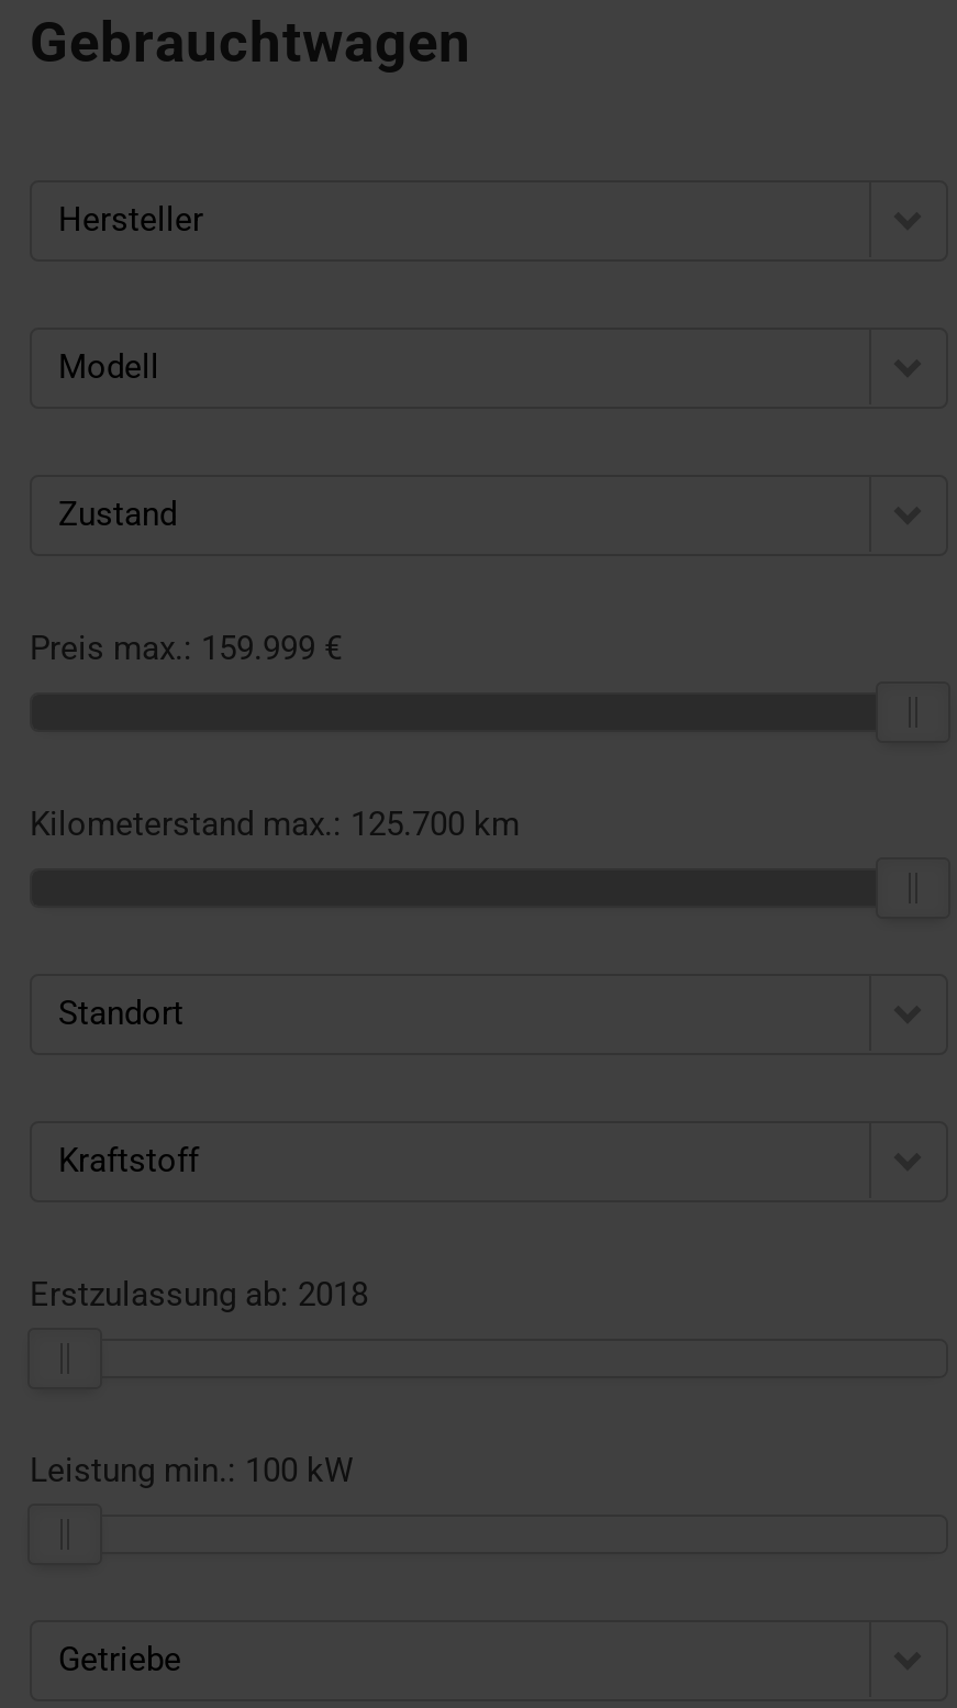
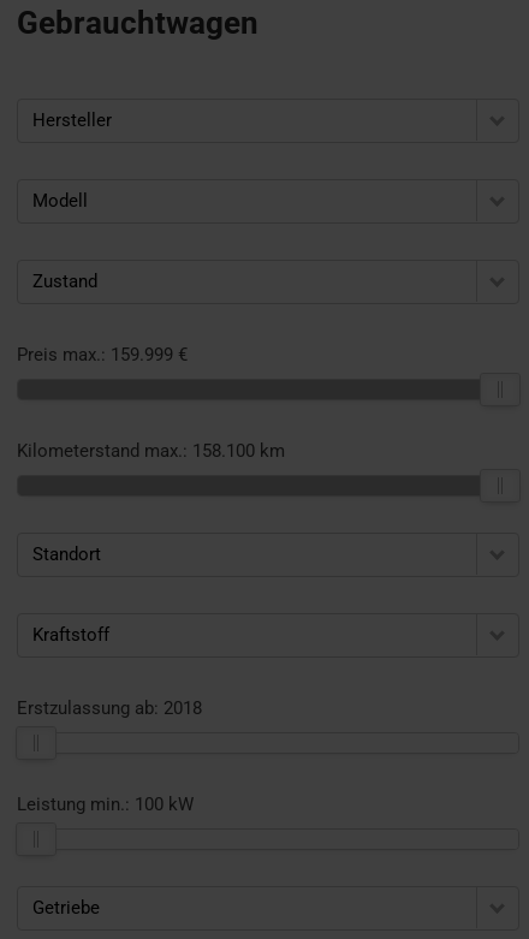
- Kilometerstand max.: 125.700 km
+ Kilometerstand max.: 158.100 km
